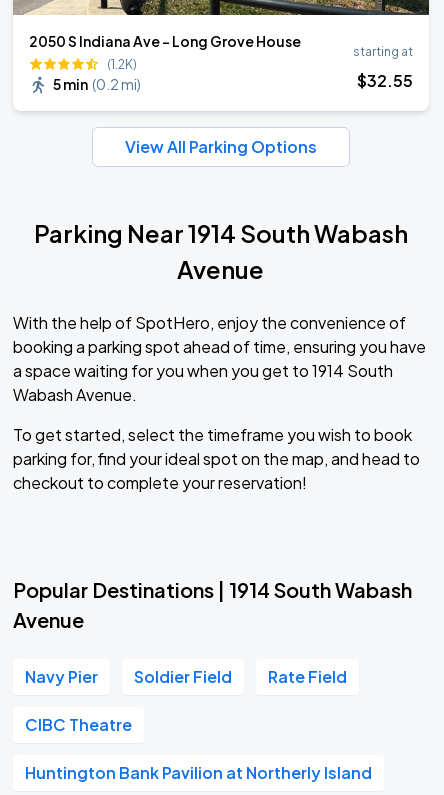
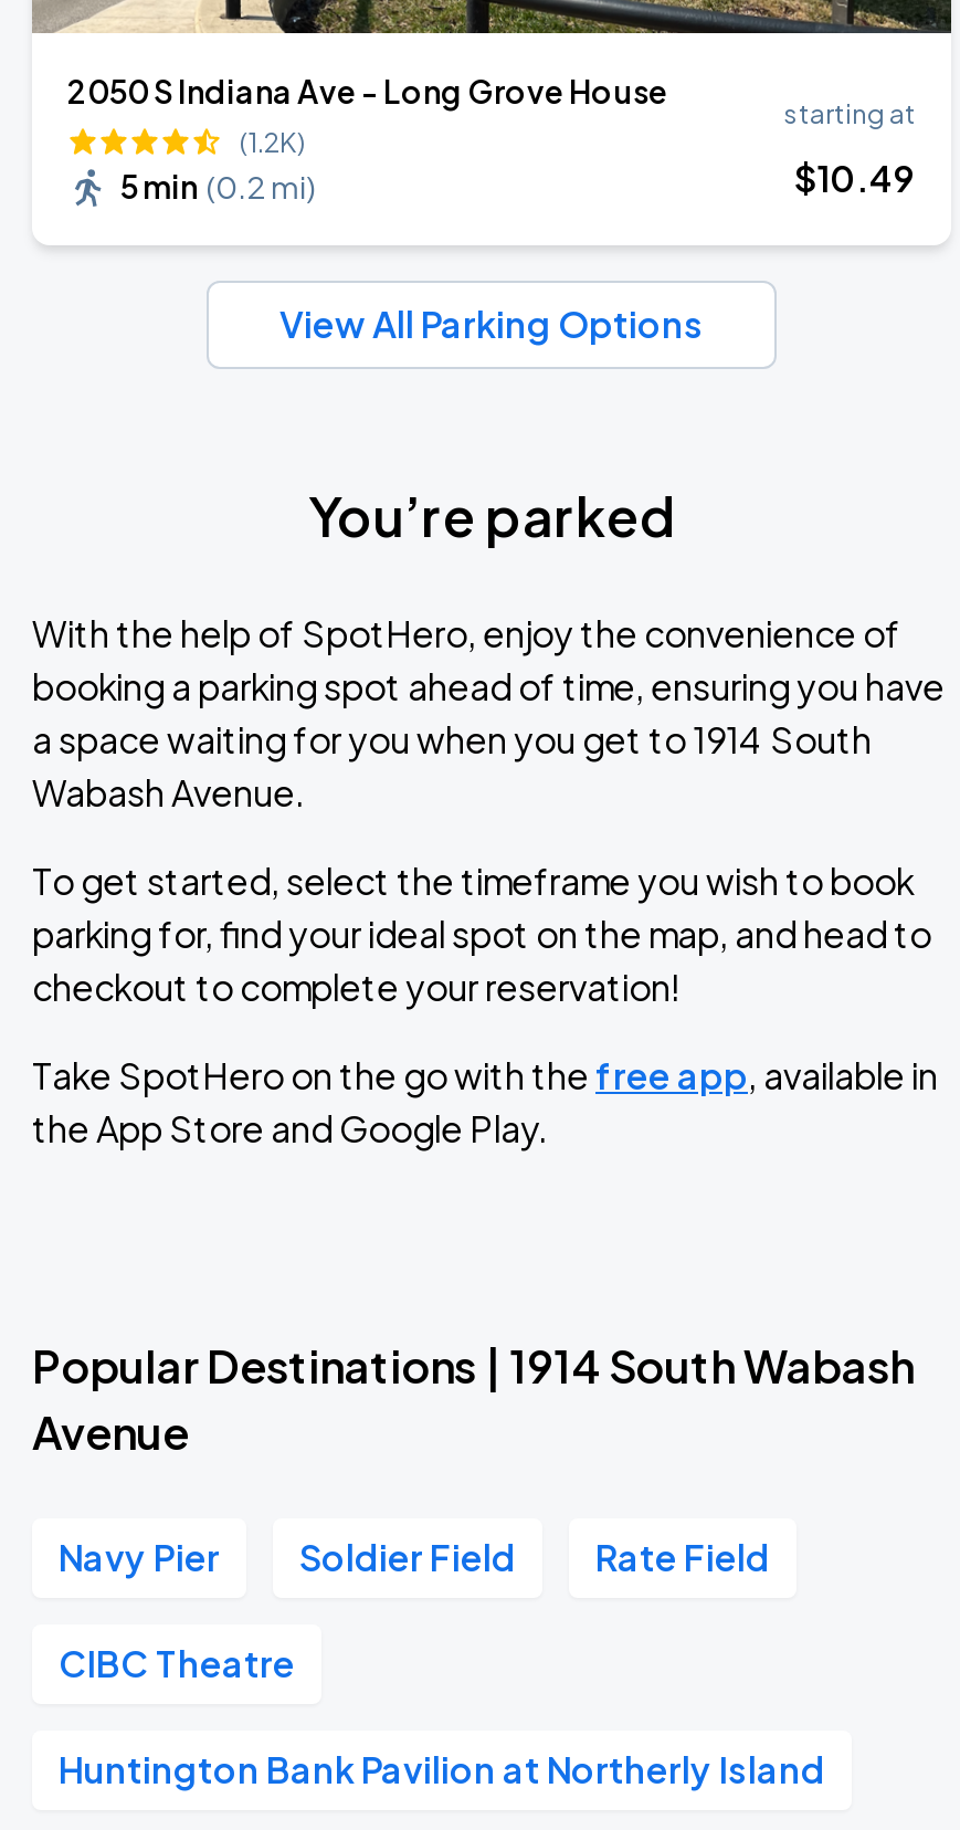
- $32.55
+ $10.49

- Parking Near 1914 South Wabash
- Avenue
+ You’re parked

moved up: With the help of SpotHero, enjoy the convenience of | booking a parking spot ahead of time, ensuring you have | a space waiting for you when you get to 1914 South | Wabash Avenue. | To get started, select the timeframe you wish to book | parking for, find your ideal spot on the map, and head to | checkout to complete your reservation!

+ Take SpotHero on the go with the free app, available in
+ the App Store and Google Play.
